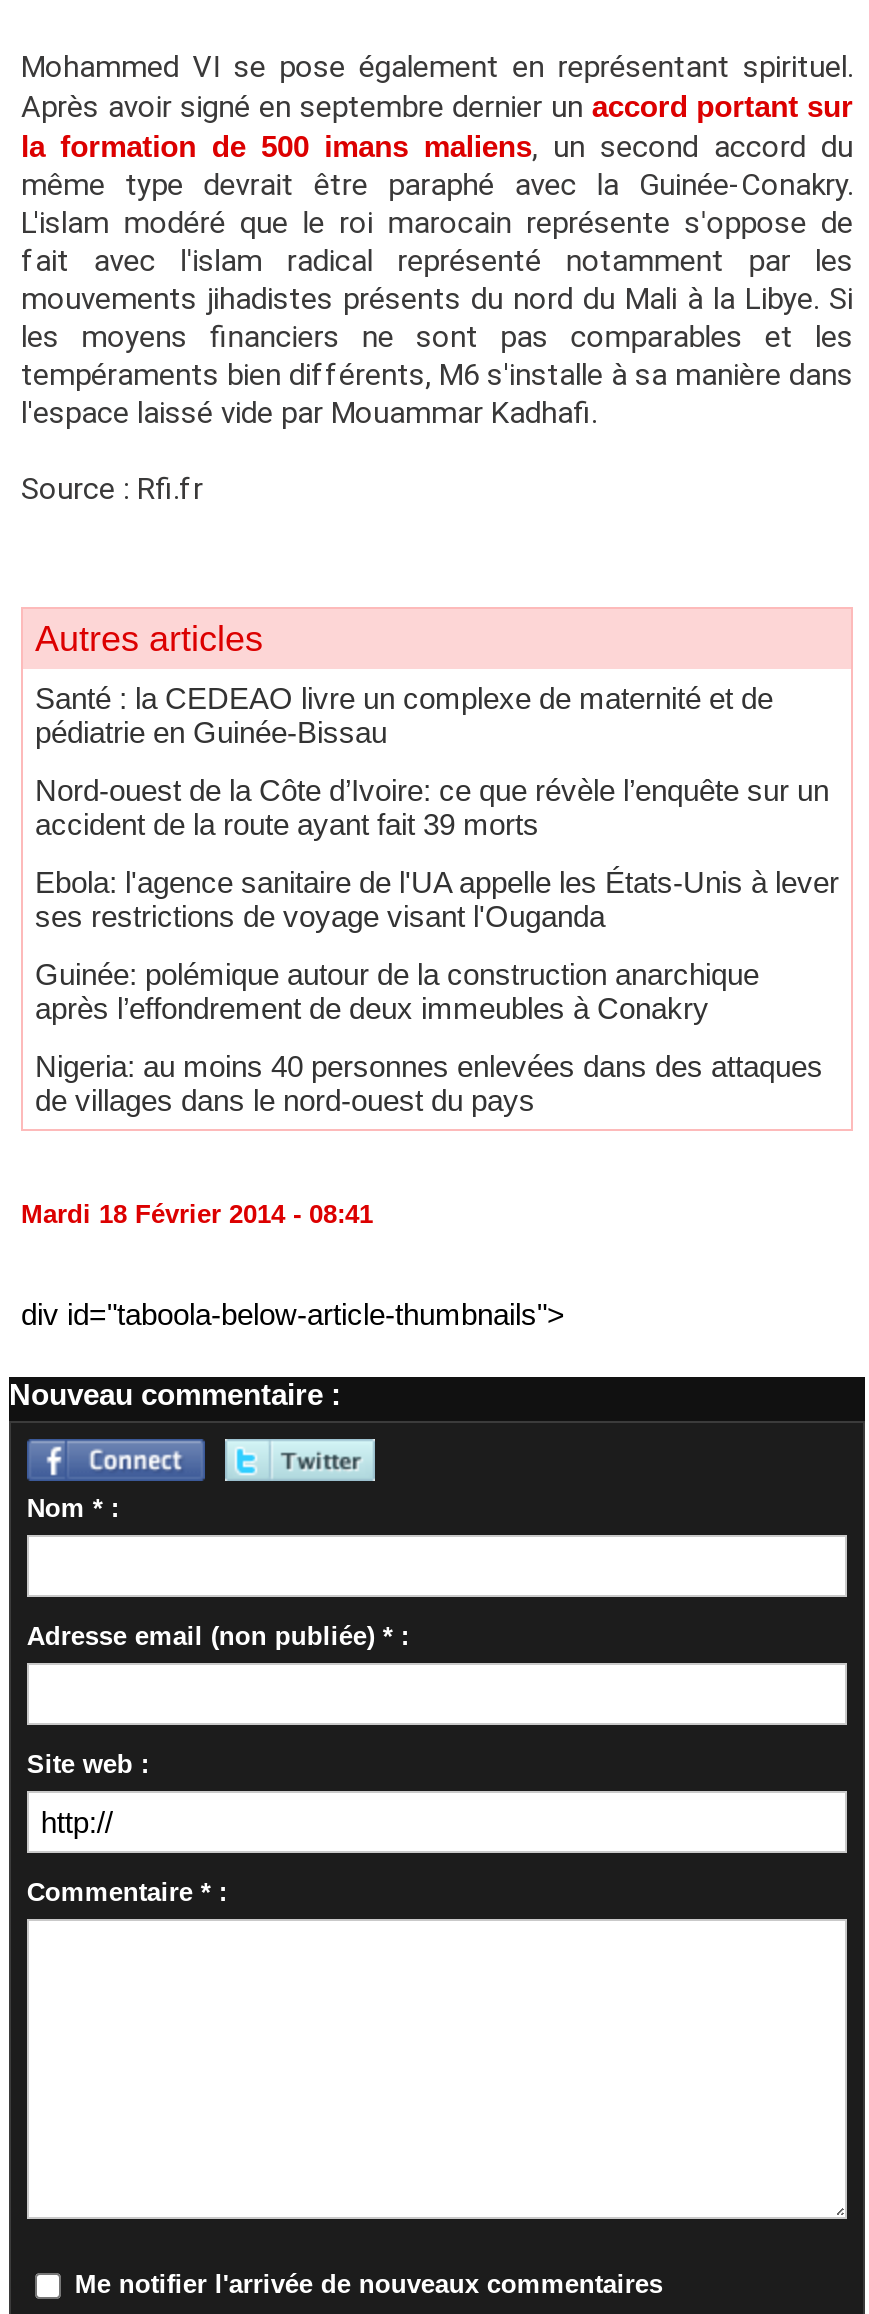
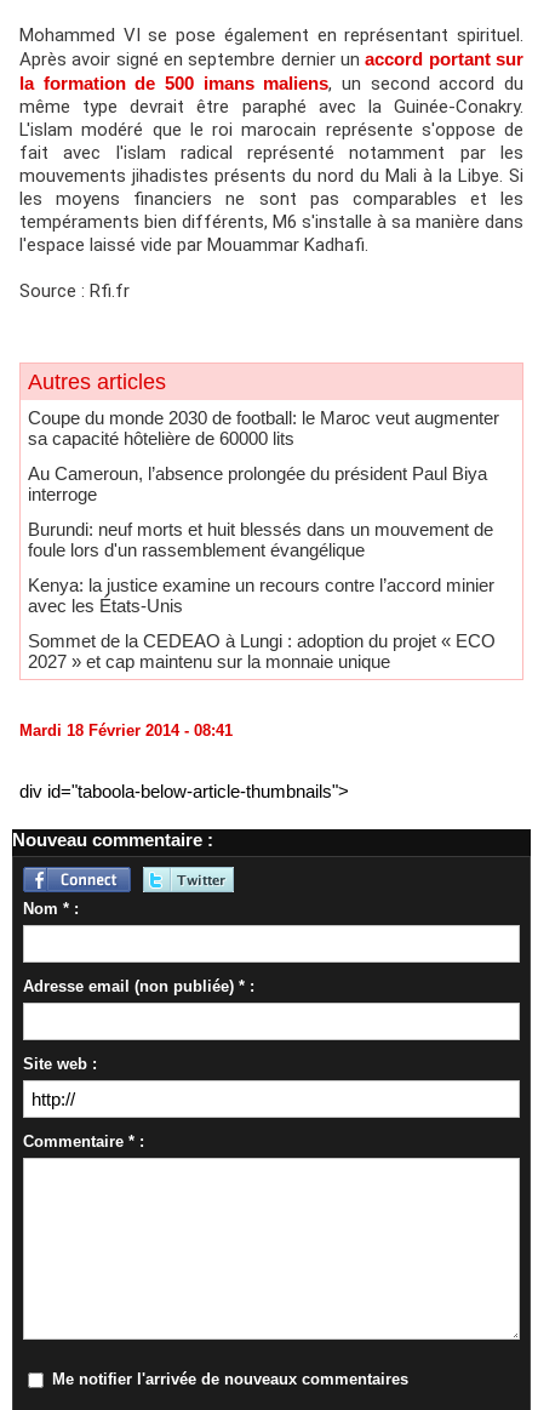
- Santé : la CEDEAO livre un complexe de maternité et de
- pédiatrie en Guinée-Bissau
+ Coupe du monde 2030 de football: le Maroc veut augmenter
+ sa capacité hôtelière de 60000 lits

- Nord-ouest de la Côte d’Ivoire: ce que révèle l’enquête sur un
- accident de la route ayant fait 39 morts
+ Au Cameroun, l’absence prolongée du président Paul Biya
+ interroge

- Ebola: l'agence sanitaire de l'UA appelle les États-Unis à lever
- ses restrictions de voyage visant l'Ouganda
+ Burundi: neuf morts et huit blessés dans un mouvement de
+ foule lors d'un rassemblement évangélique

- Guinée: polémique autour de la construction anarchique
- après l’effondrement de deux immeubles à Conakry
+ Kenya: la justice examine un recours contre l’accord minier
+ avec les États-Unis

- Nigeria: au moins 40 personnes enlevées dans des attaques
- de villages dans le nord-ouest du pays
+ Sommet de la CEDEAO à Lungi : adoption du projet « ECO
+ 2027 » et cap maintenu sur la monnaie unique
